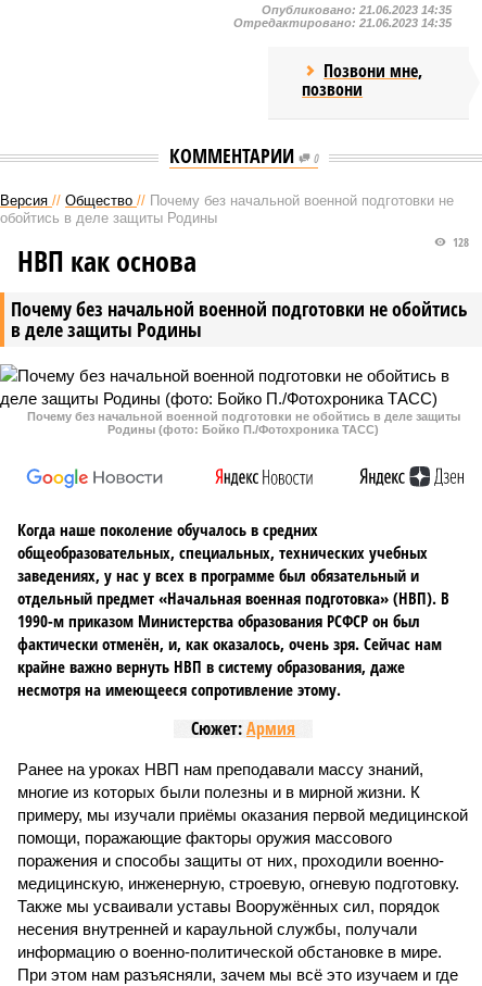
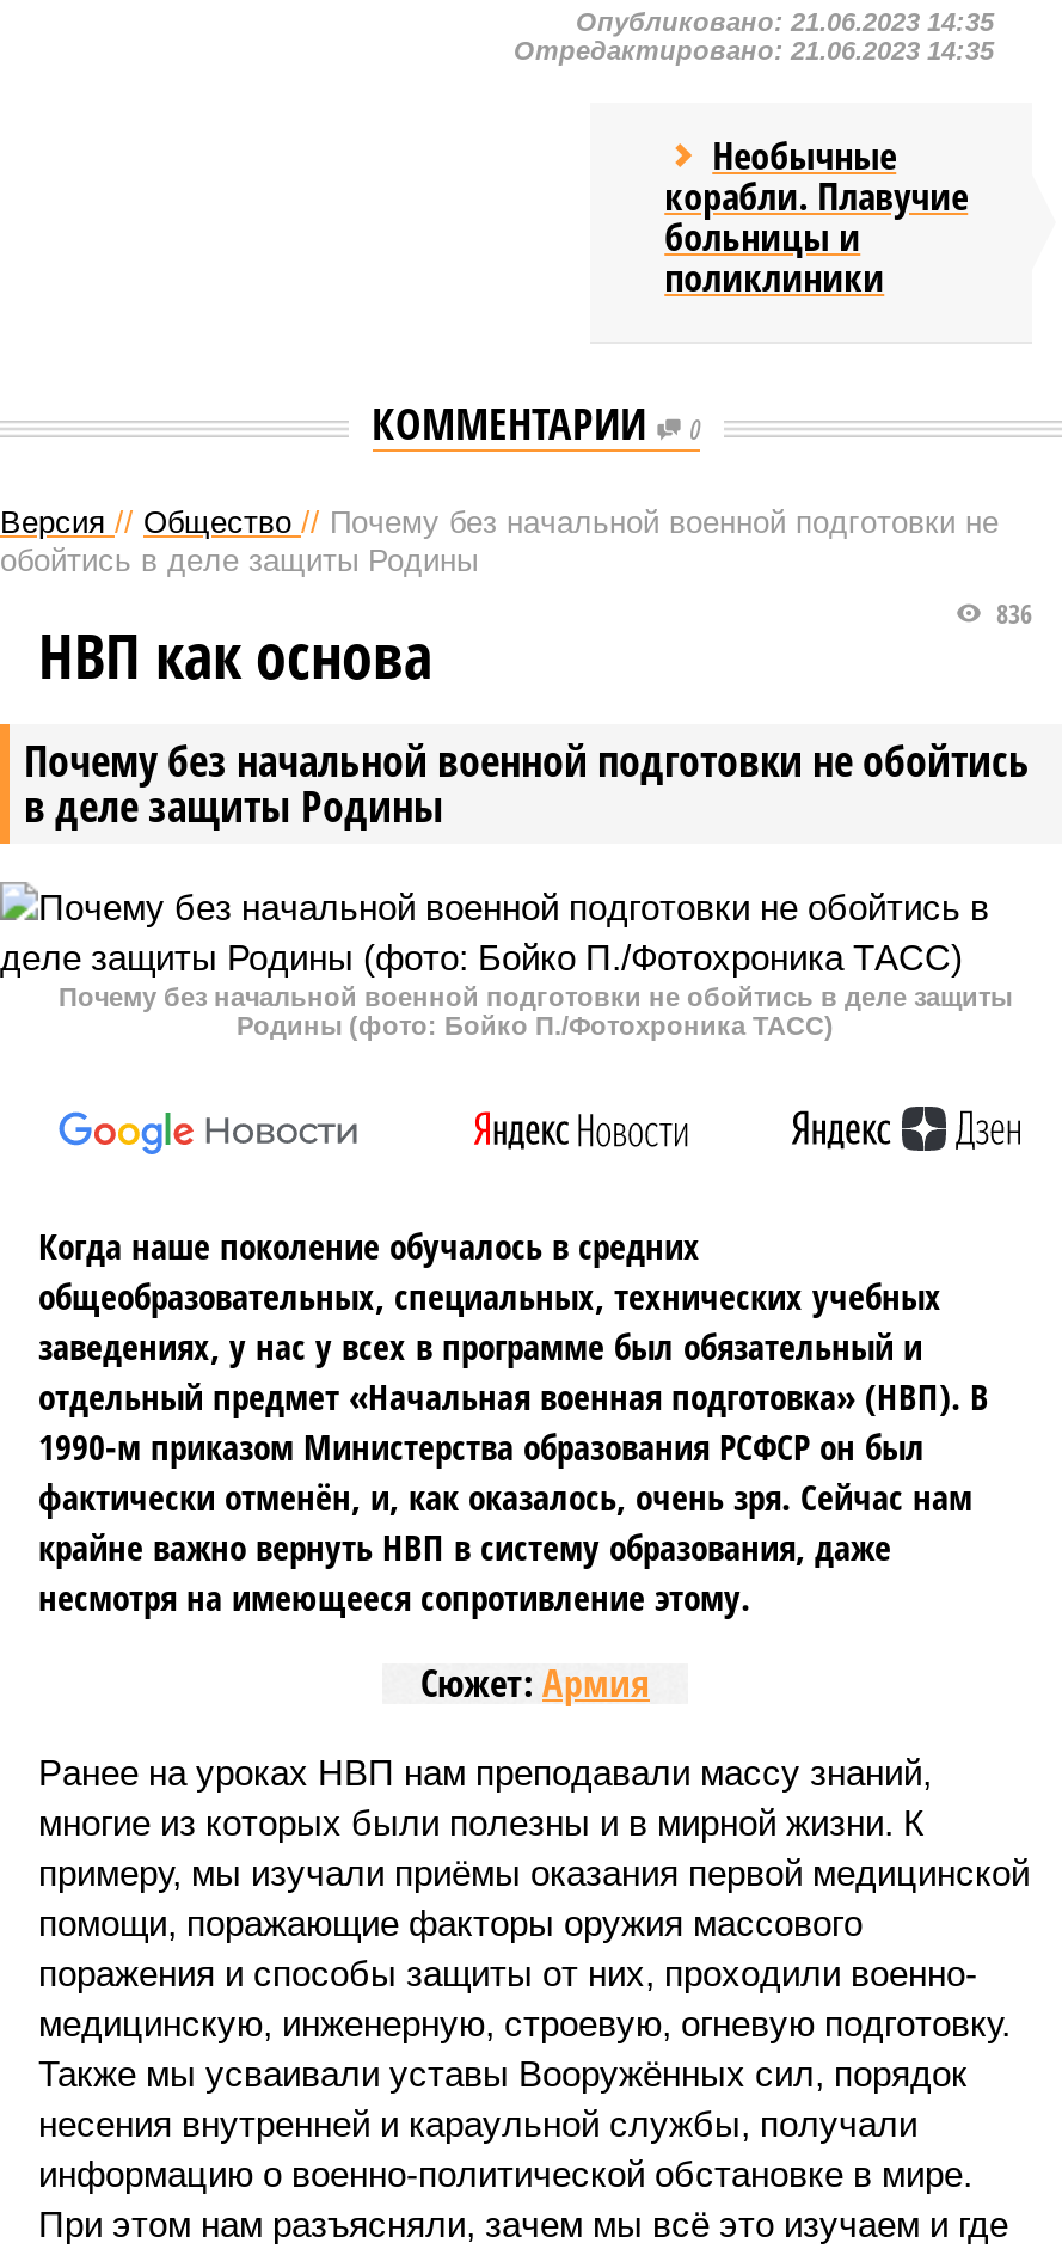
- Позвони мне,
- позвони
+ Необычные
+ корабли. Плавучие
+ больницы и
+ поликлиники

- 128
+ 836
